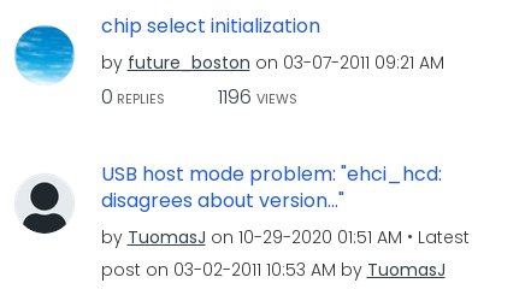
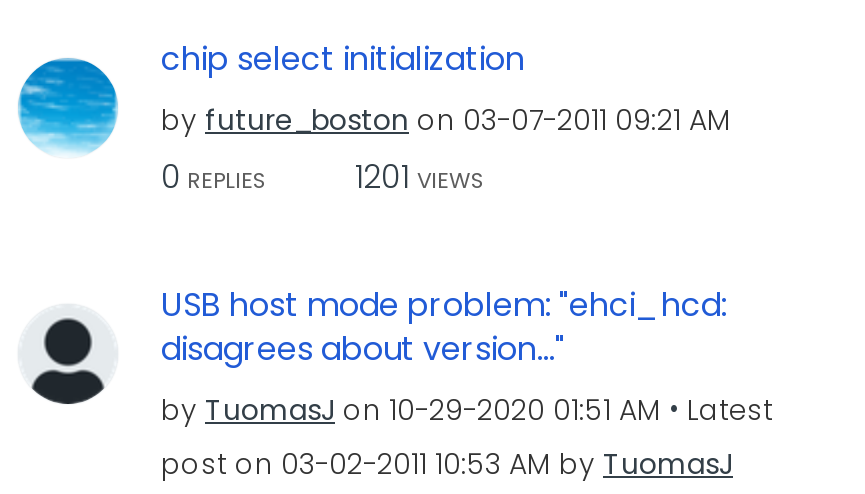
- 1196 VIEWS
+ 1201 VIEWS
